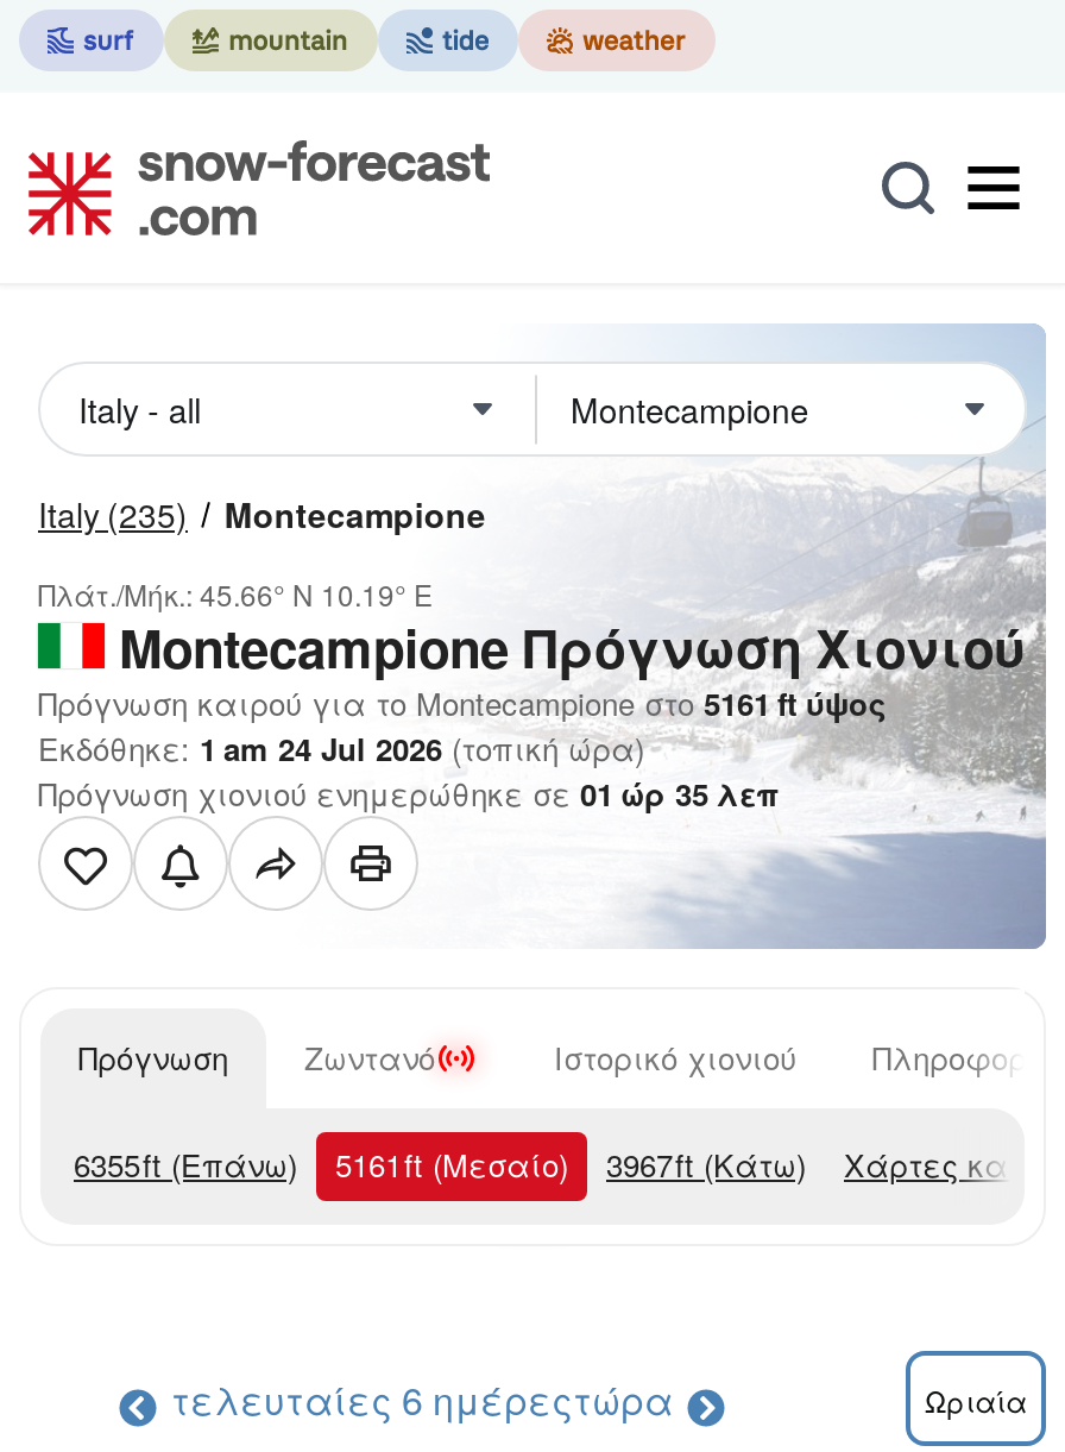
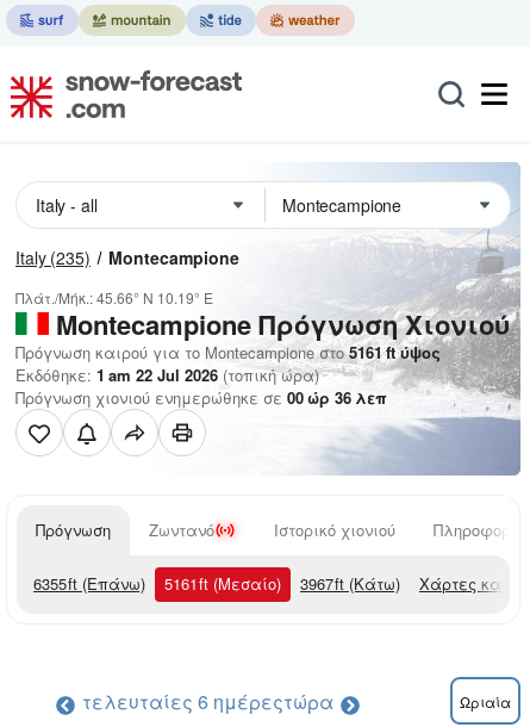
- Εκδόθηκε: 1 am 24 Jul 2026 (τοπική ώρα)
+ Εκδόθηκε: 1 am 22 Jul 2026 (τοπική ώρα)

- Πρόγνωση χιονιού ενημερώθηκε σε 01 ώρ 35 λεπ
+ Πρόγνωση χιονιού ενημερώθηκε σε 00 ώρ 36 λεπ
